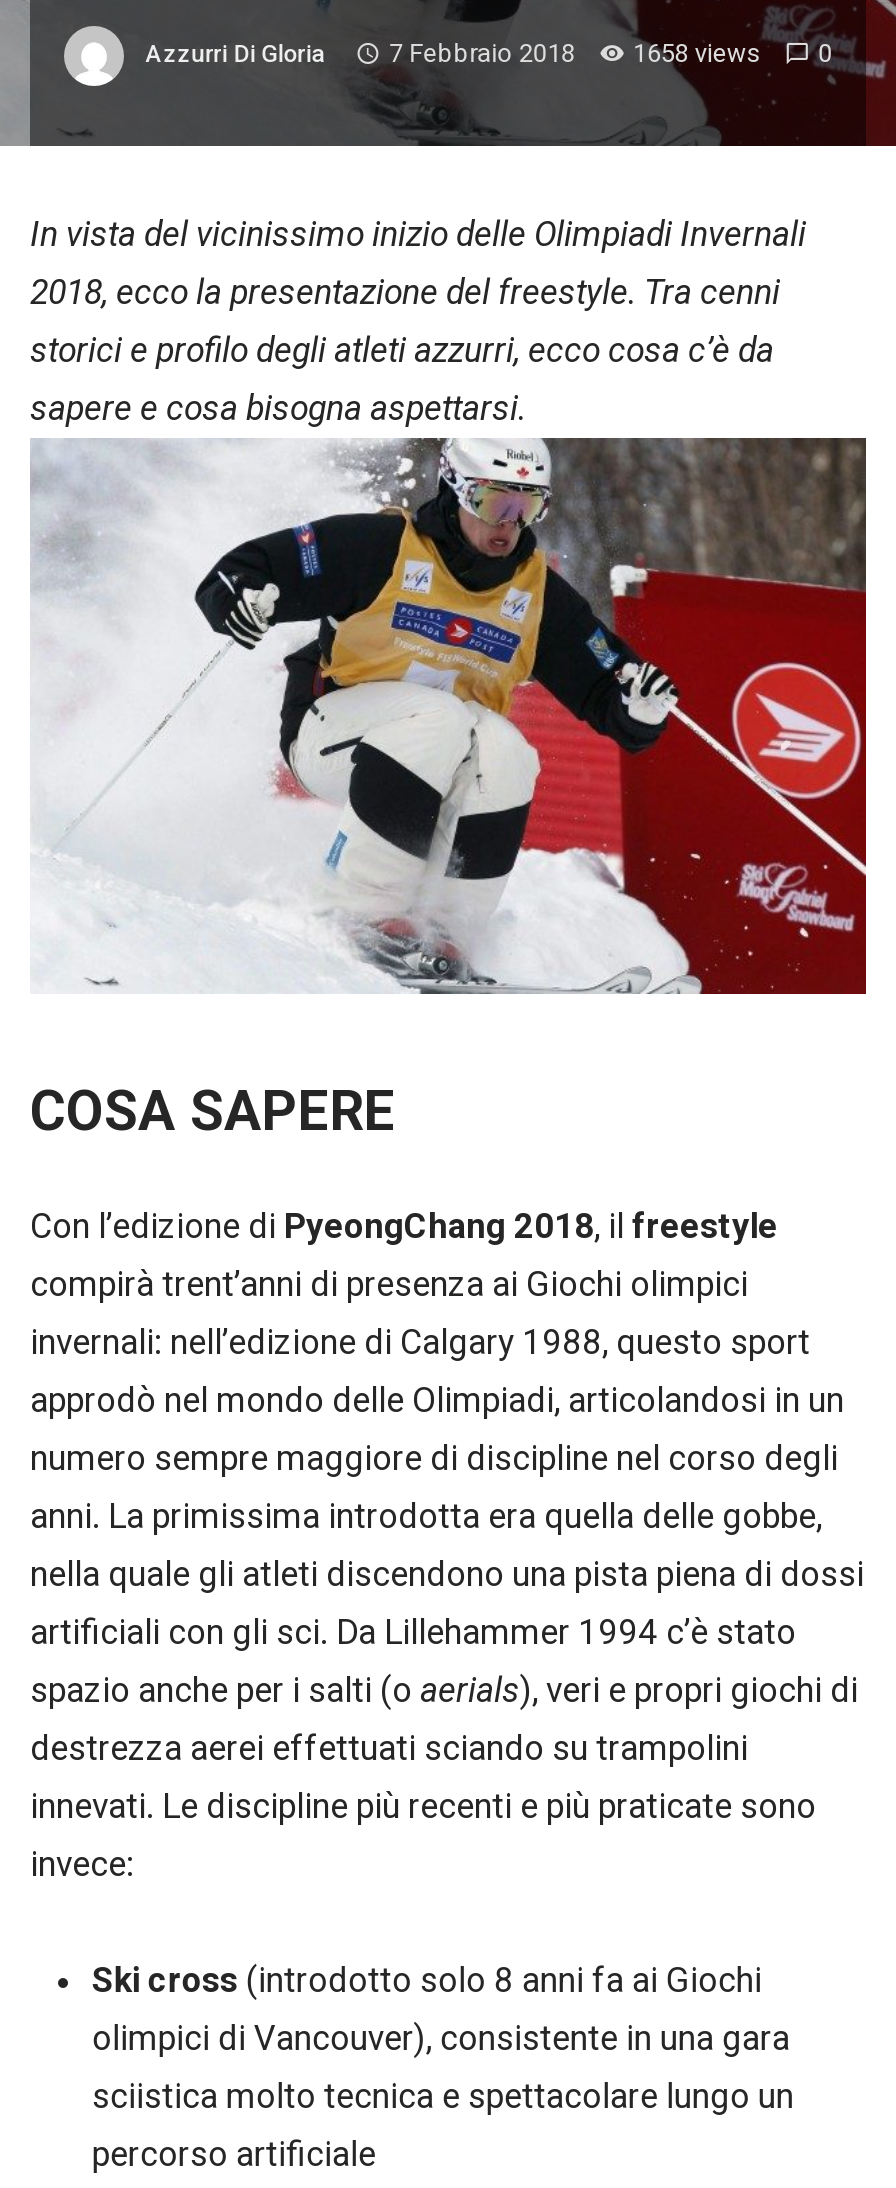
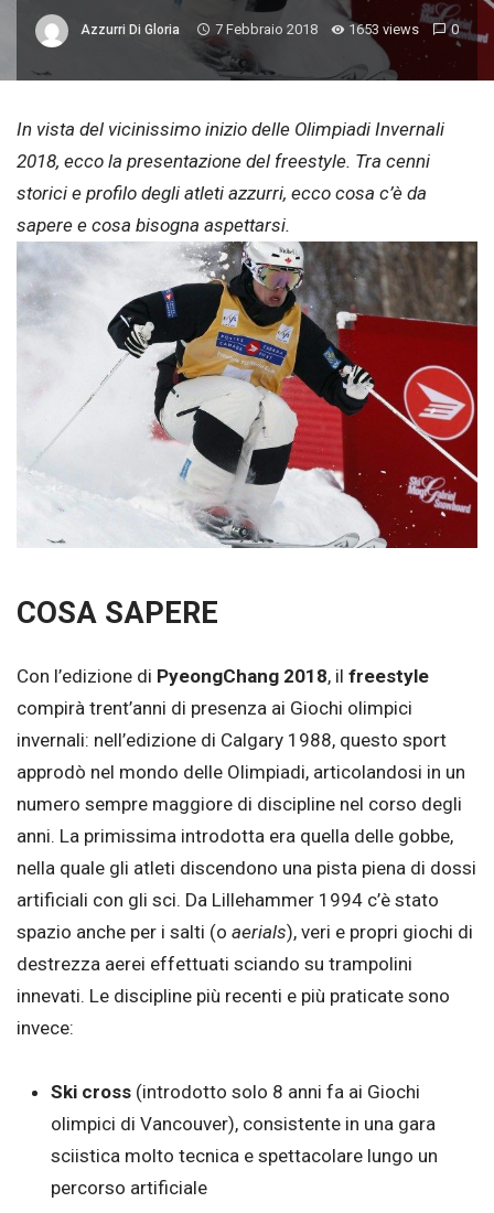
- 7 Febbraio 2018 1658 views 0
+ 7 Febbraio 2018 1653 views 0
